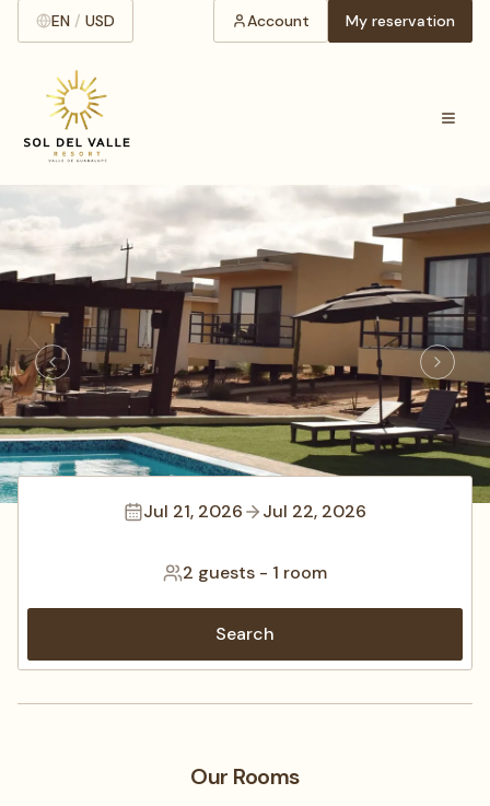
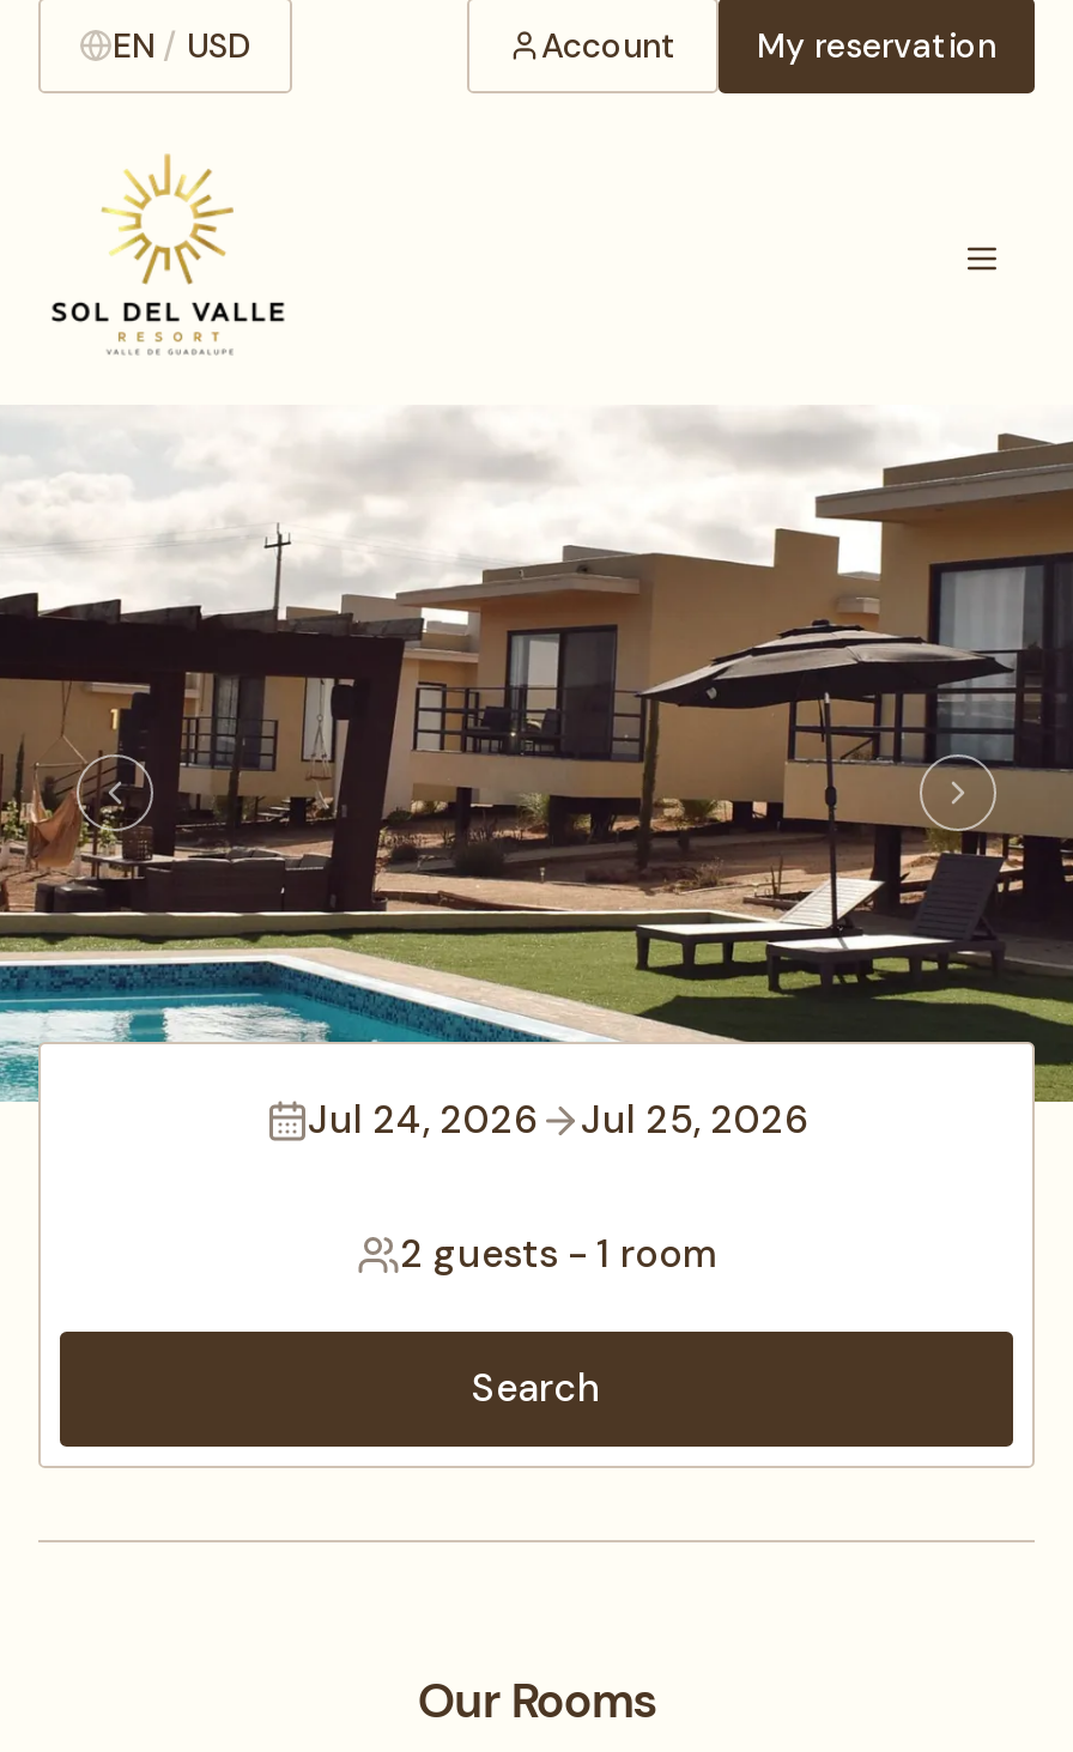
- Jul 21, 2026
+ Jul 24, 2026

- Jul 22, 2026
+ Jul 25, 2026
